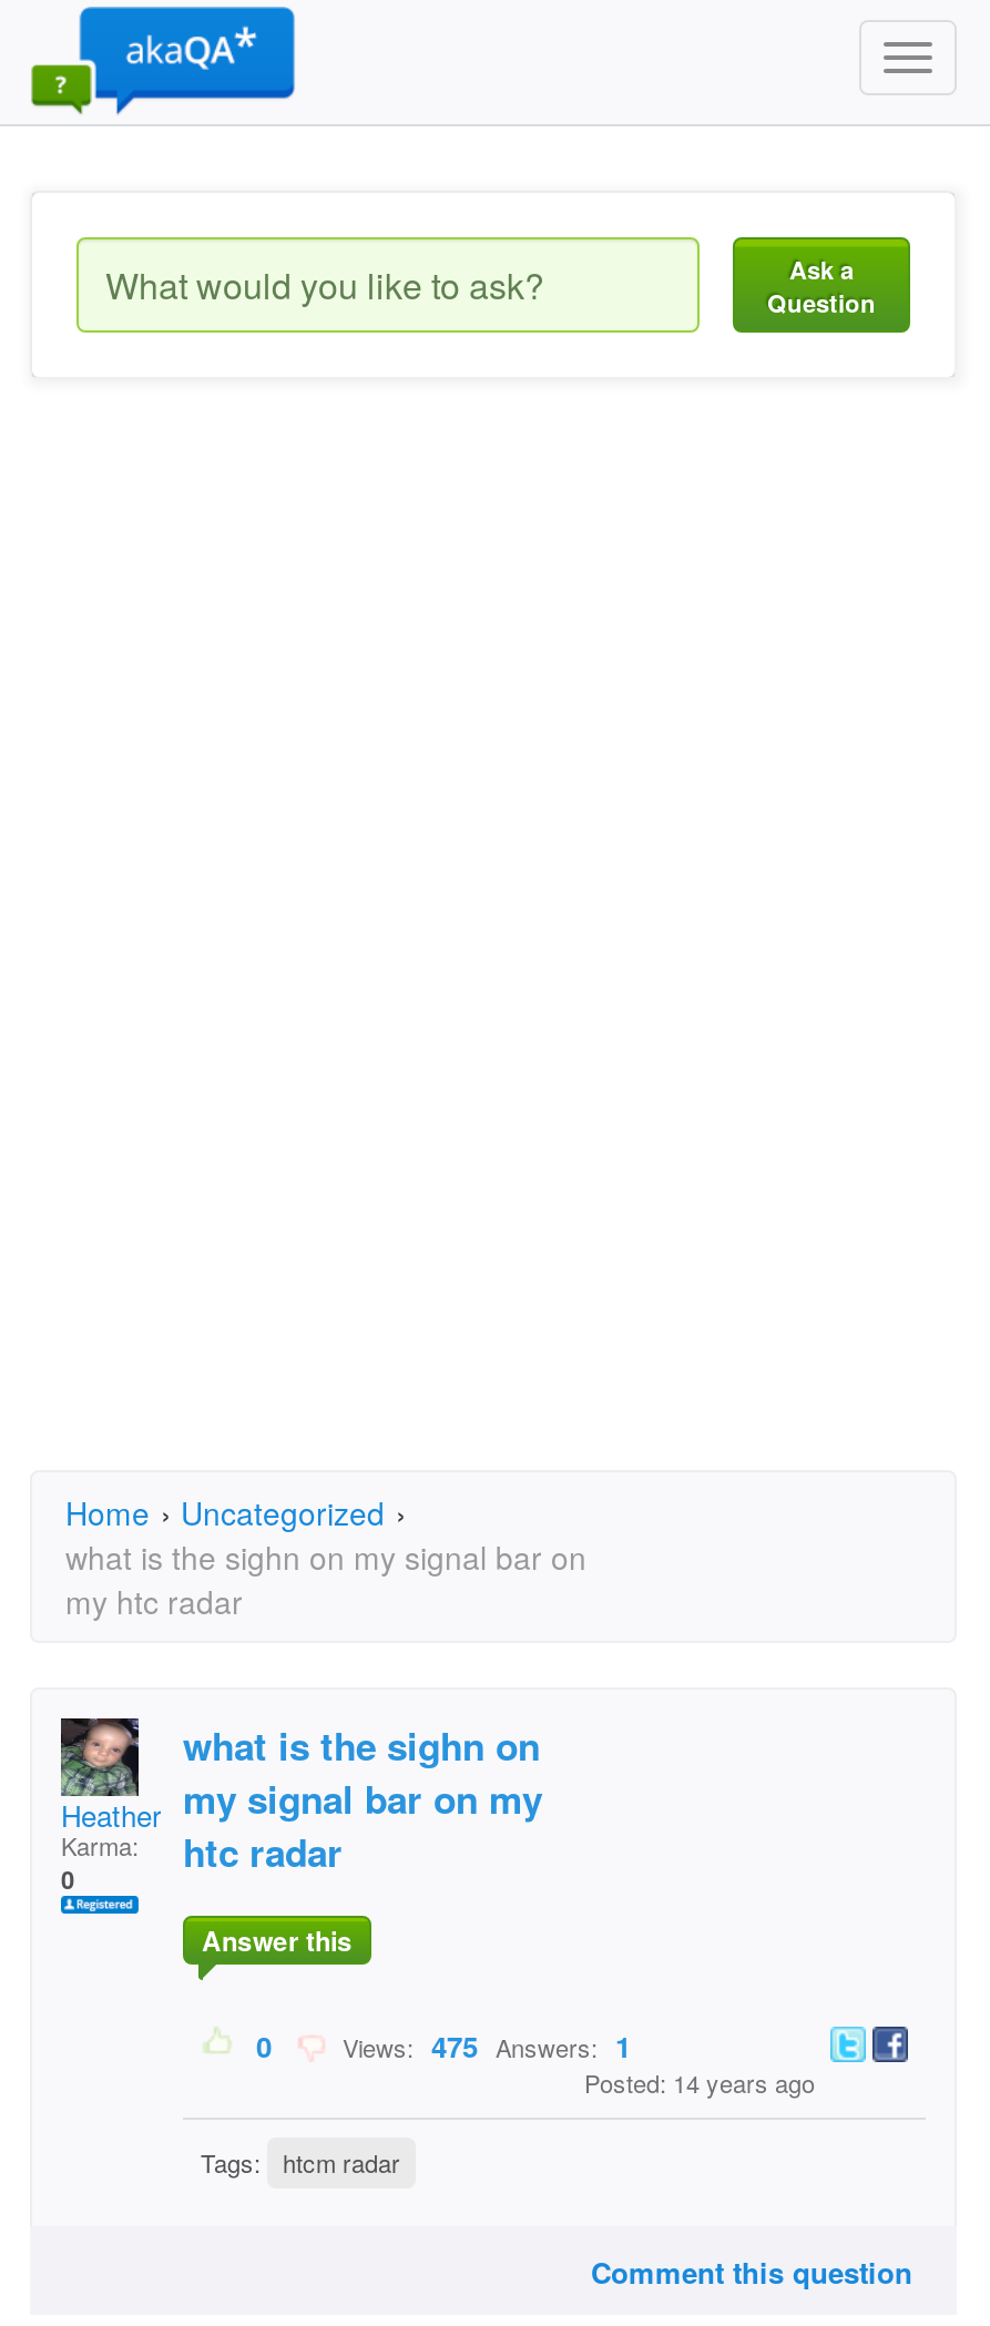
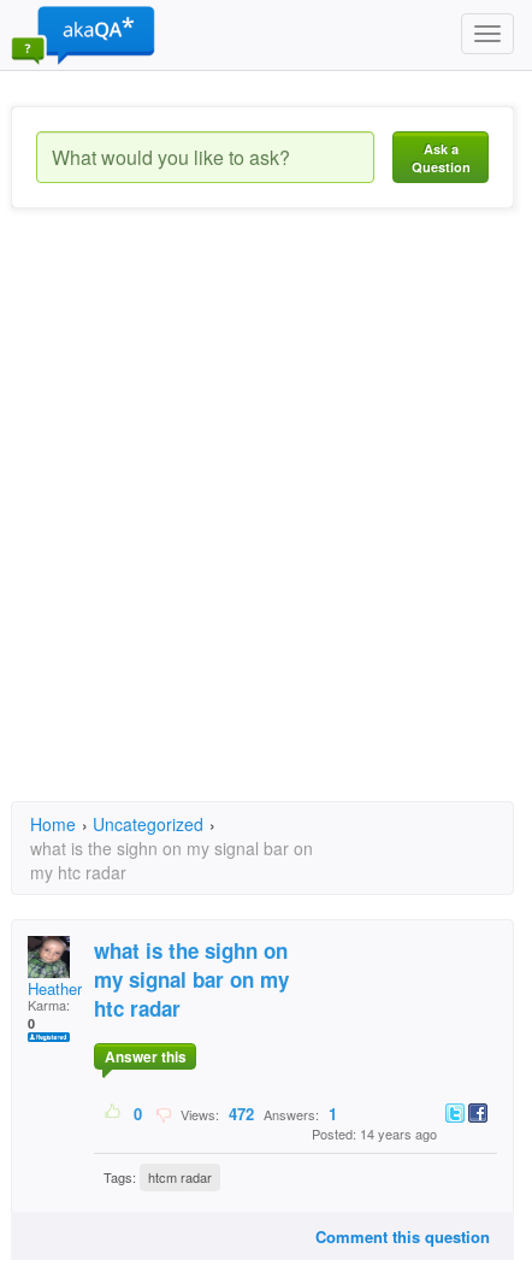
- Views: 475 Answers: 1
+ Views: 472 Answers: 1
